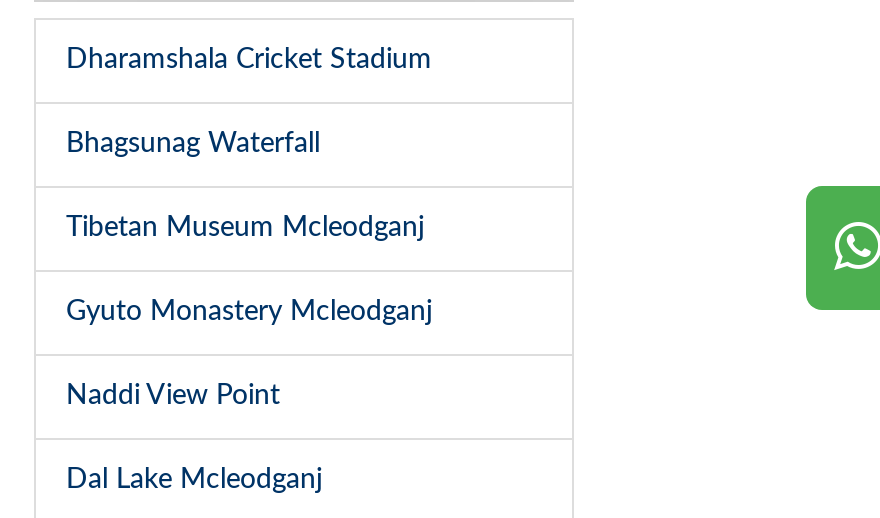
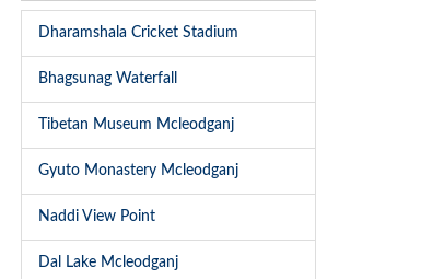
- [image]
